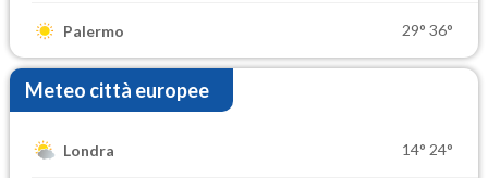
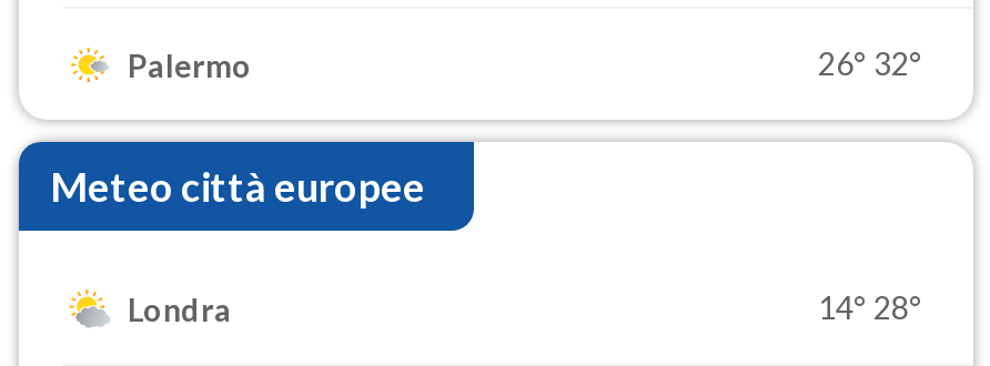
- 29° 36°
+ 26° 32°

- 14° 24°
+ 14° 28°
